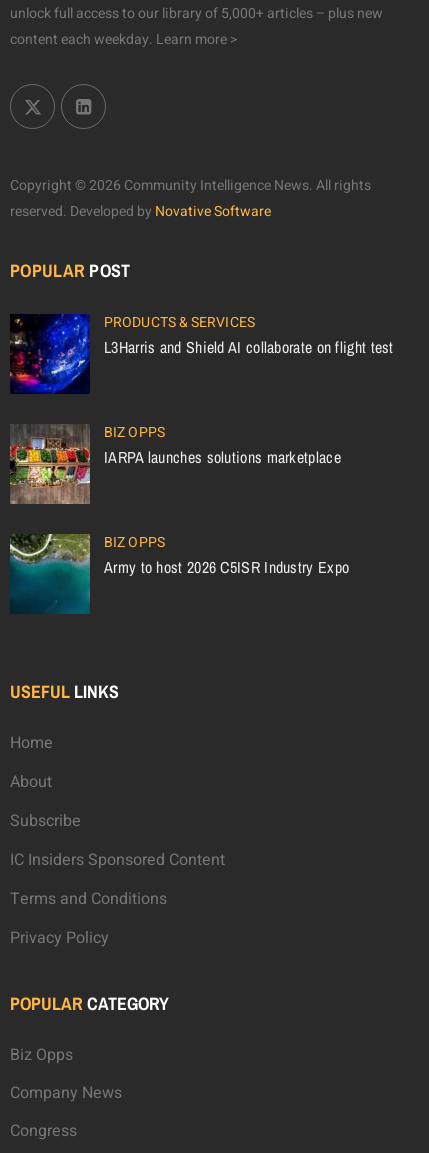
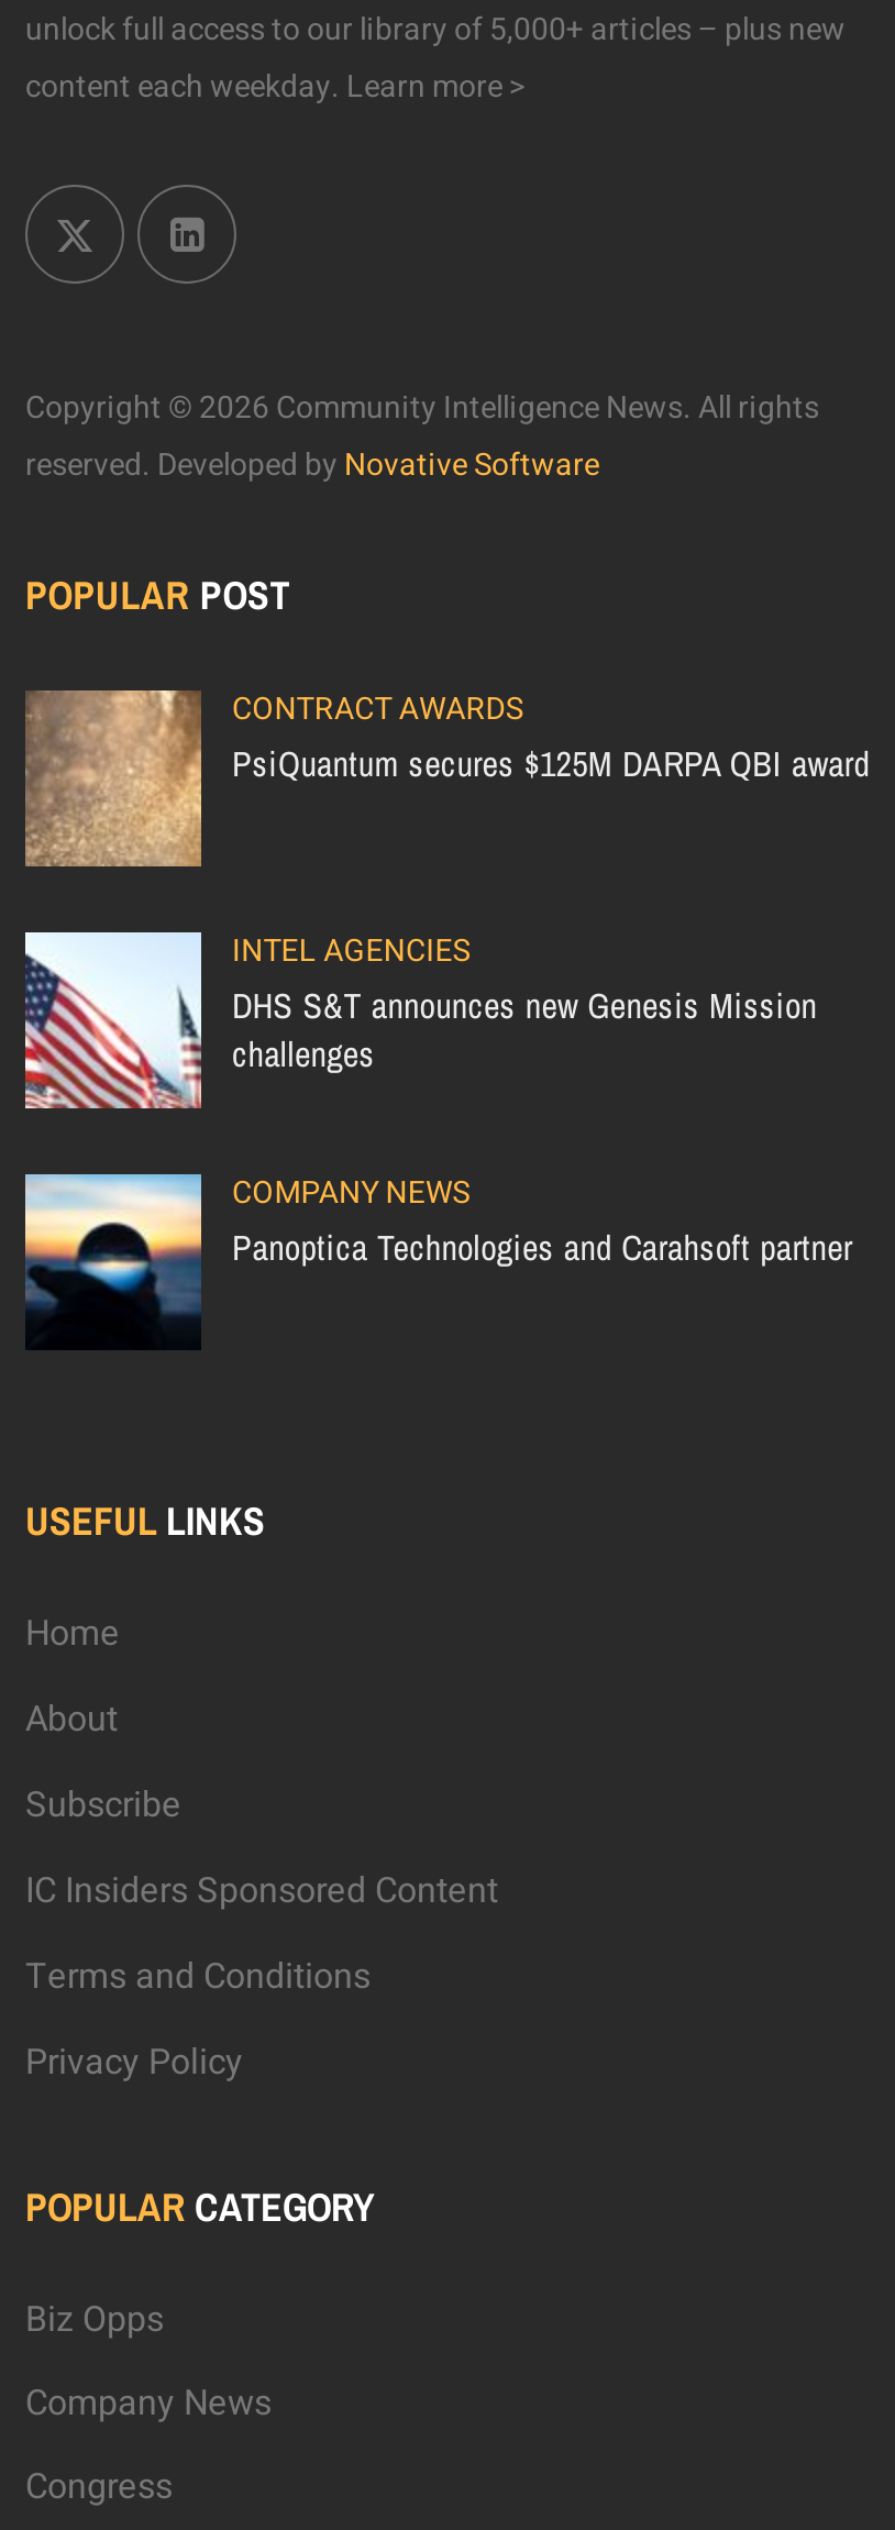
- [image]
- PRODUCTS & SERVICES
- L3Harris and Shield AI collaborate on flight test
+ [image]
+ CONTRACT AWARDS
+ PsiQuantum secures $125M DARPA QBI award

- [image]
- BIZ OPPS
- IARPA launches solutions marketplace
+ [image]
+ INTEL AGENCIES
+ DHS S&T announces new Genesis Mission
+ challenges

- [image]
- BIZ OPPS
- Army to host 2026 C5ISR Industry Expo
+ [image]
+ COMPANY NEWS
+ Panoptica Technologies and Carahsoft partner
